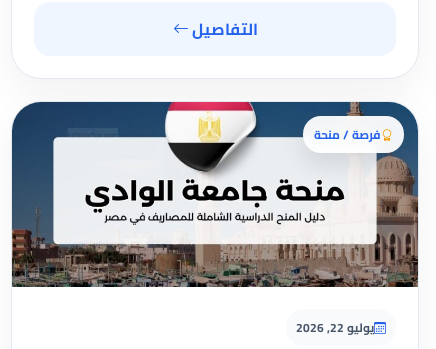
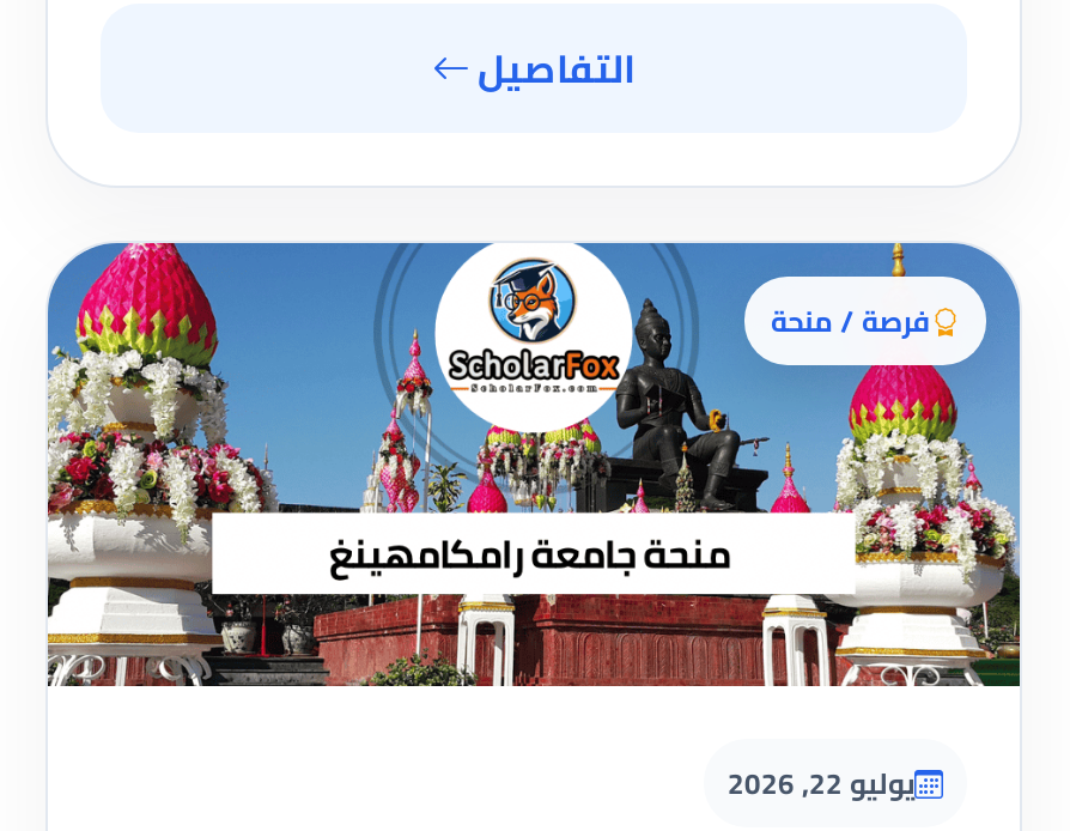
- [image]
+ [image]
